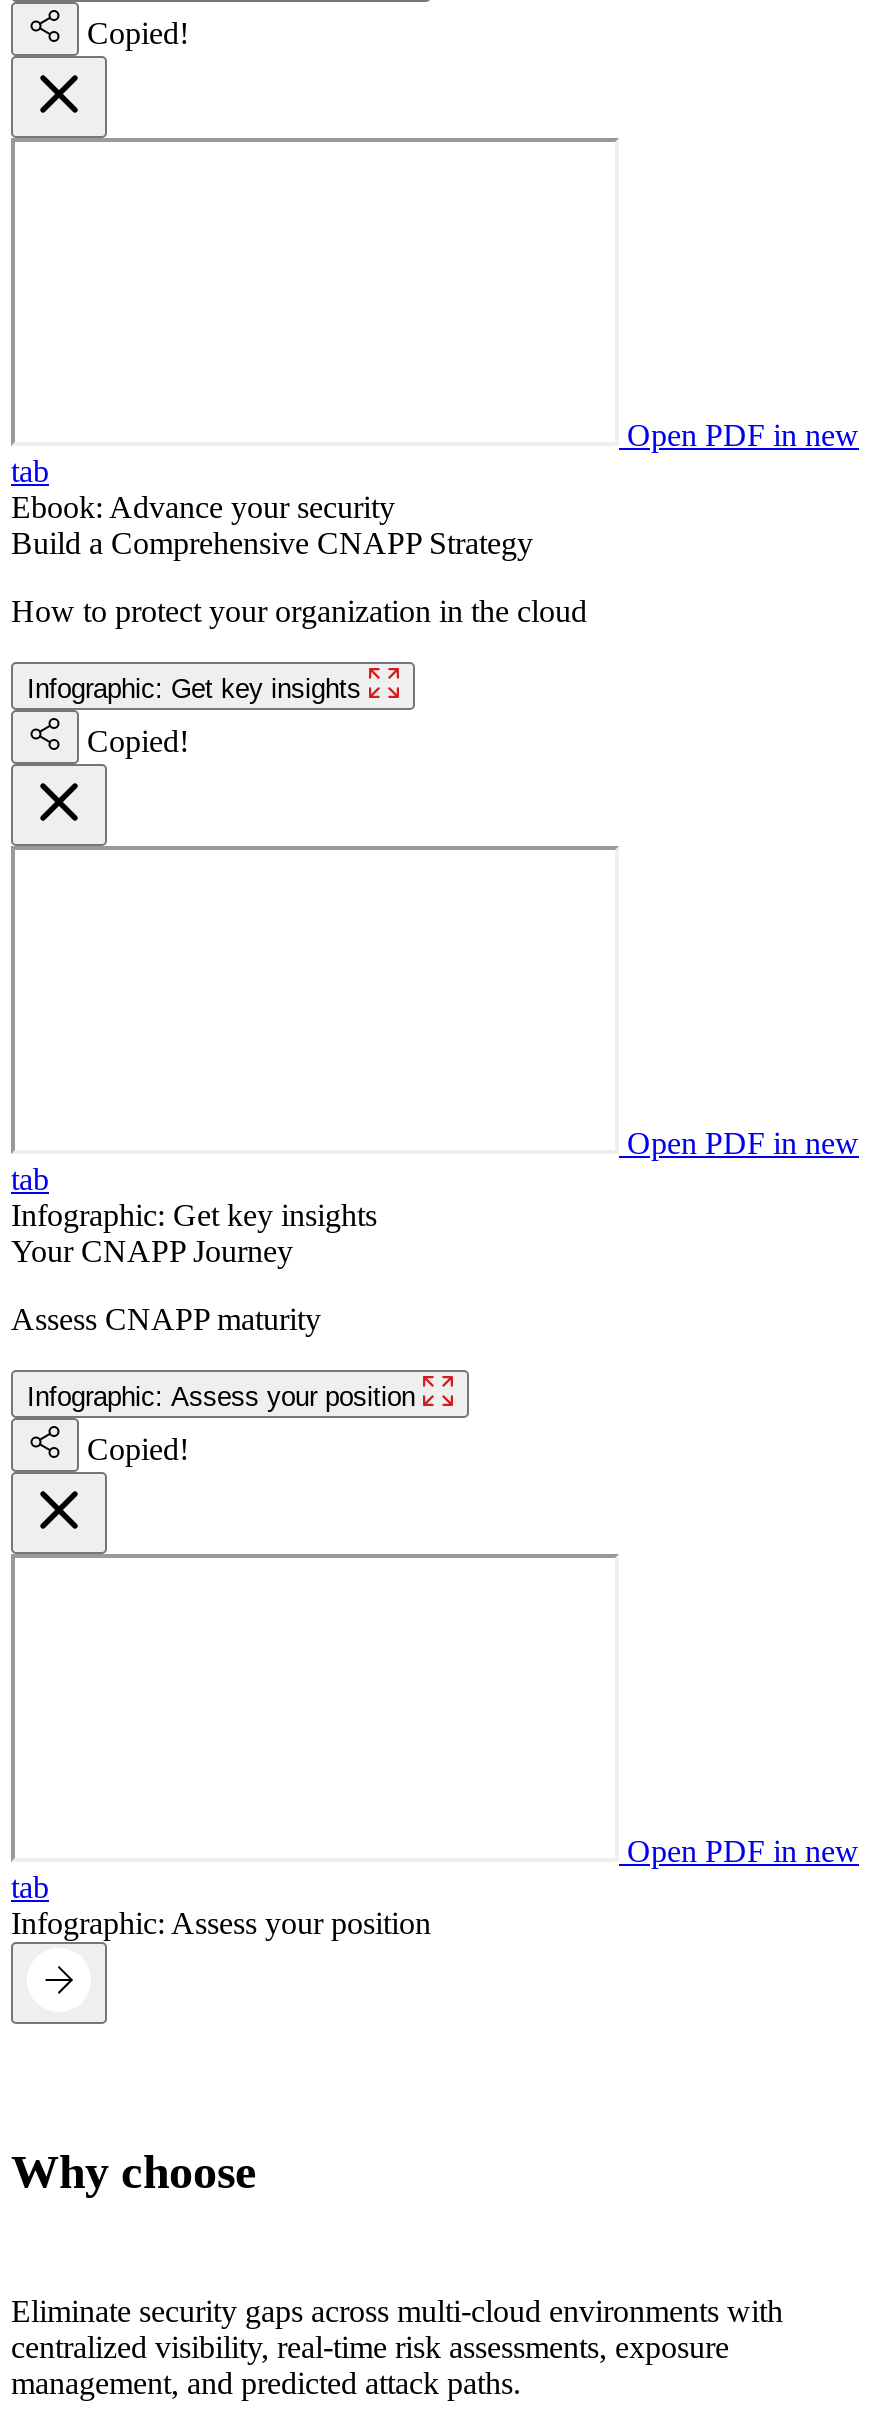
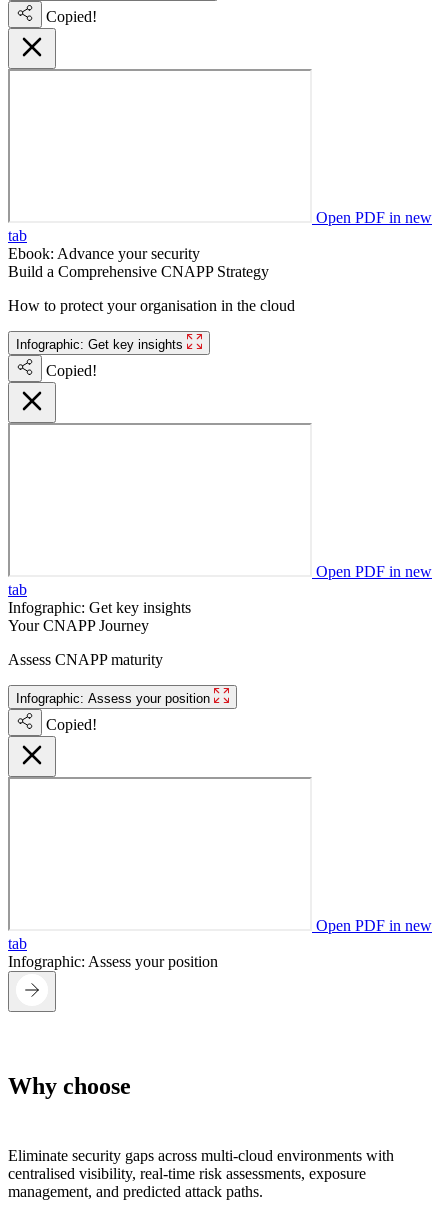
- How to protect your organization in the cloud
+ How to protect your organisation in the cloud

- centralized visibility, real-time risk assessments, exposure
+ centralised visibility, real-time risk assessments, exposure
